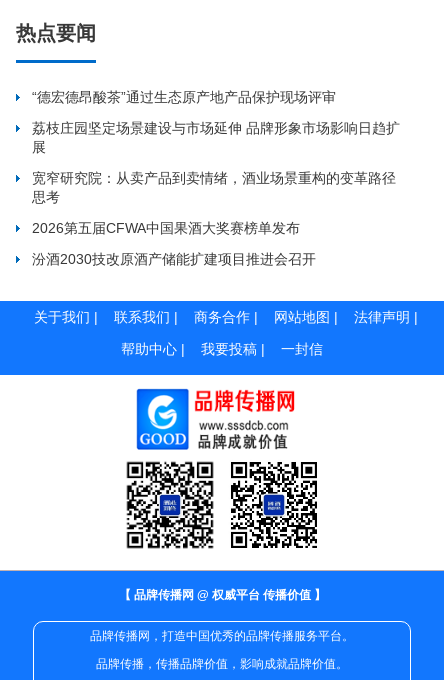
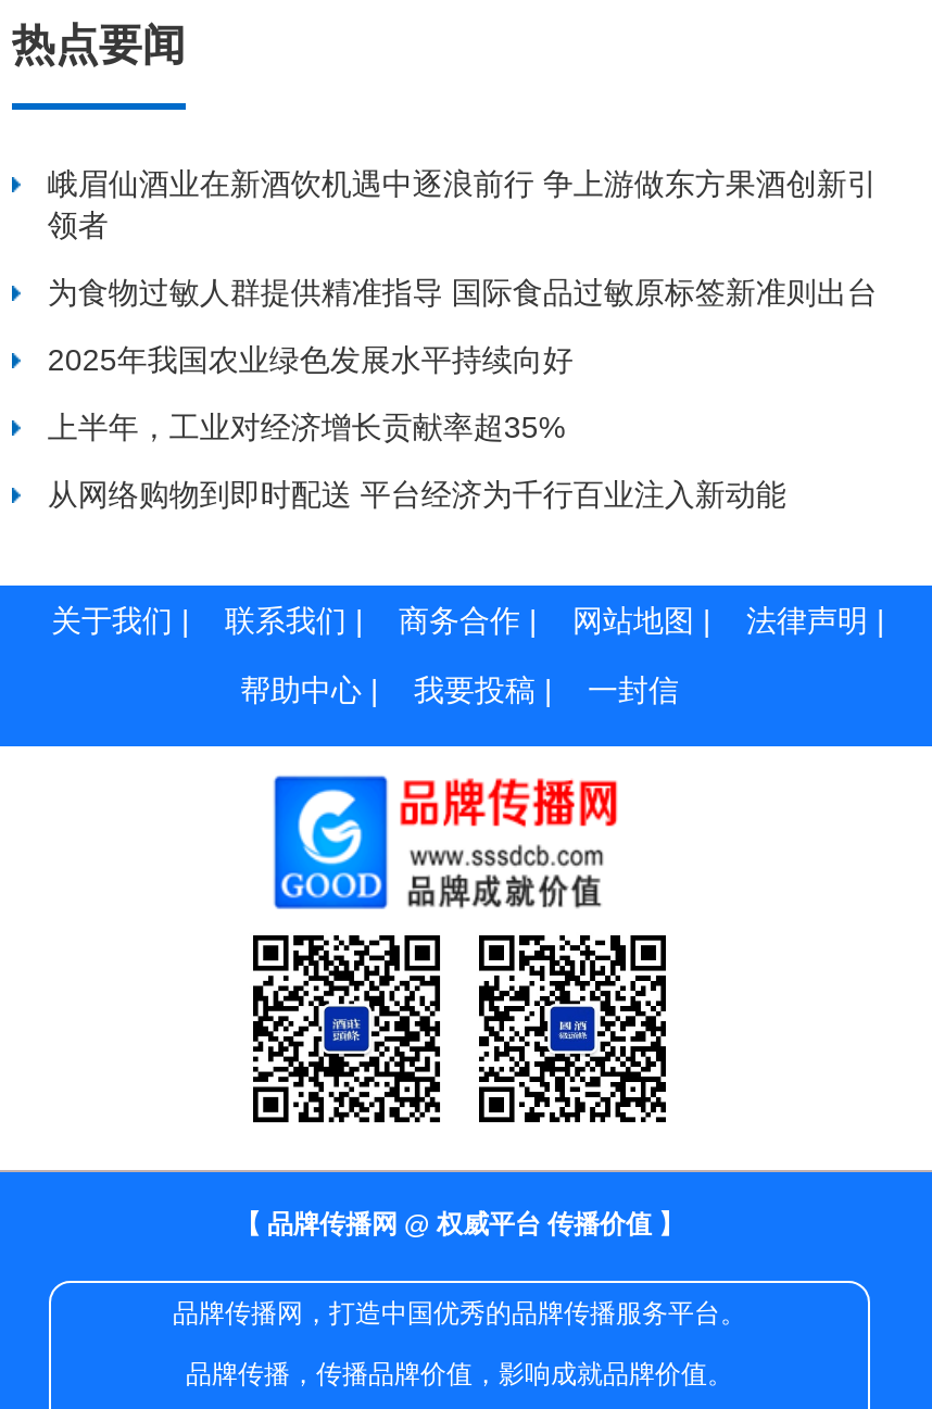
- “德宏德昂酸茶”通过生态原产地产品保护现场评审
+ 峨眉仙酒业在新酒饮机遇中逐浪前行 争上游做东方果酒创新引
+ 领者

- 荔枝庄园坚定场景建设与市场延伸 品牌形象市场影响日趋扩
- 展
+ 为食物过敏人群提供精准指导 国际食品过敏原标签新准则出台

- 宽窄研究院：从卖产品到卖情绪，酒业场景重构的变革路径
- 思考
+ 2025年我国农业绿色发展水平持续向好

- 2026第五届CFWA中国果酒大奖赛榜单发布
+ 上半年，工业对经济增长贡献率超35%

- 汾酒2030技改原酒产储能扩建项目推进会召开
+ 从网络购物到即时配送 平台经济为千行百业注入新动能
